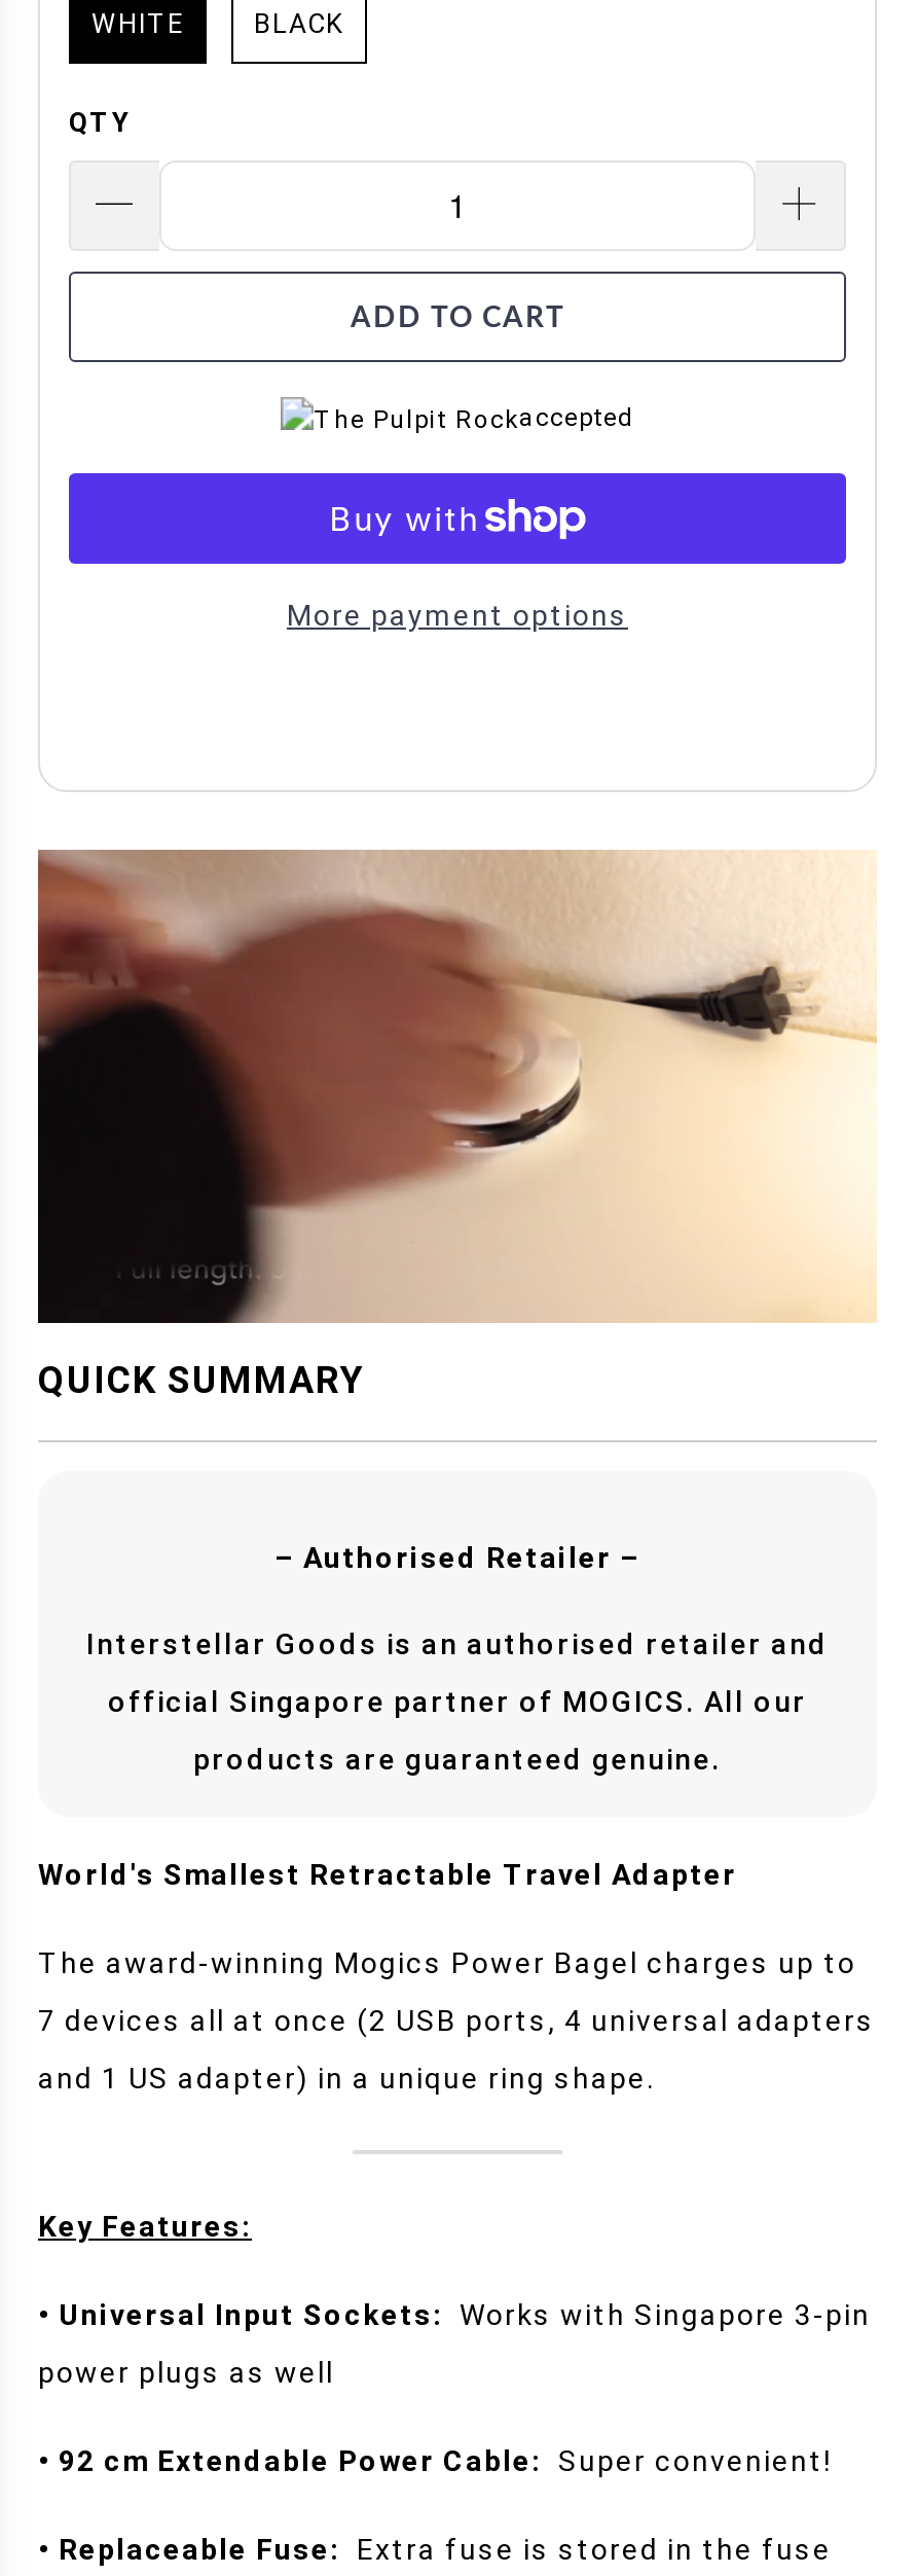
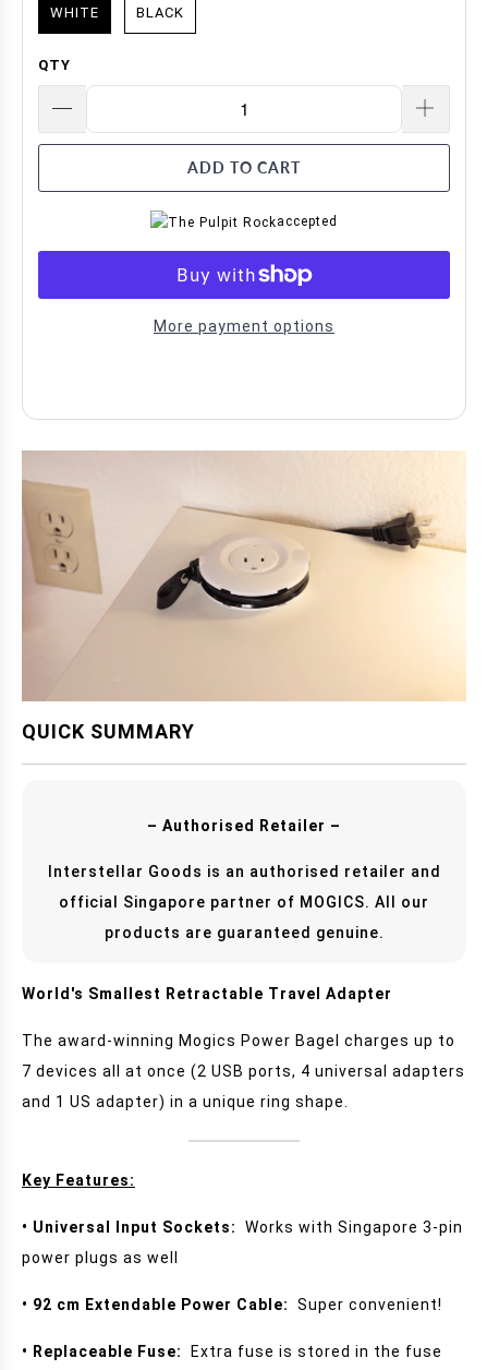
- [image]
+ [image]
